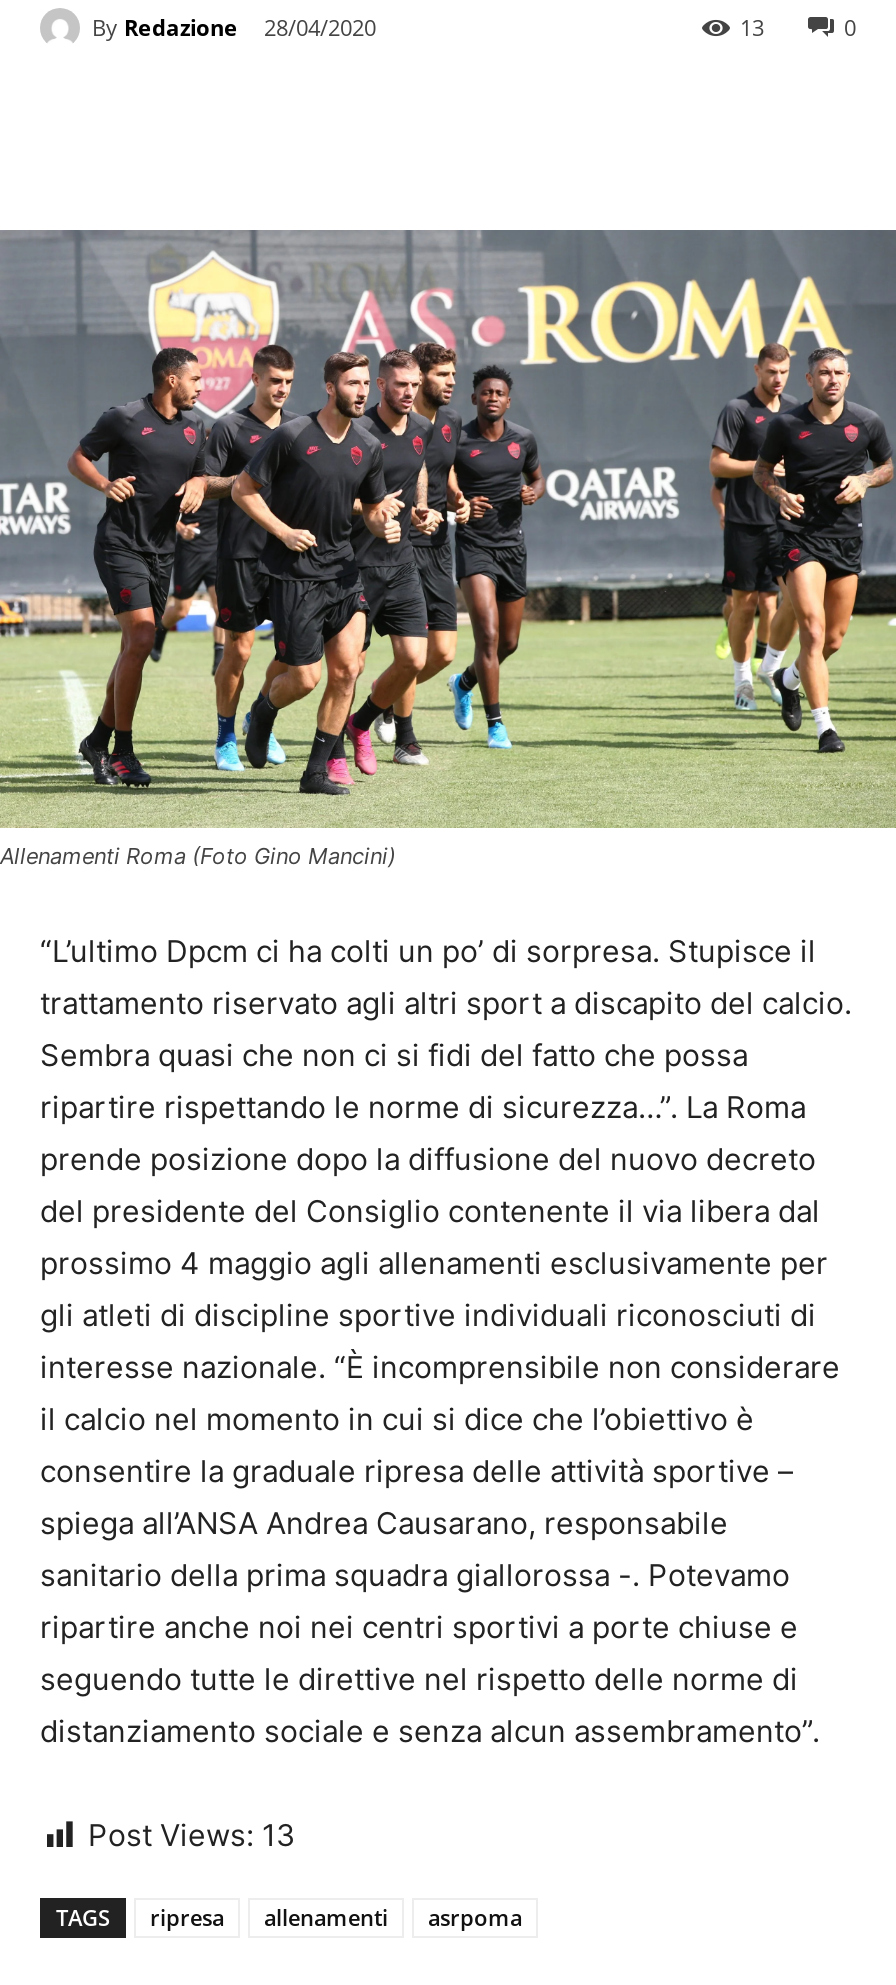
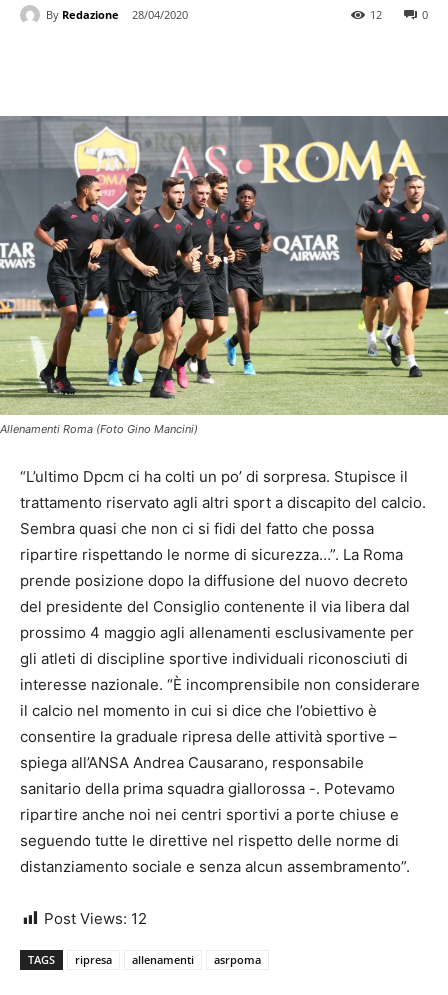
- 13
+ 12

- Post Views: 13
+ Post Views: 12
